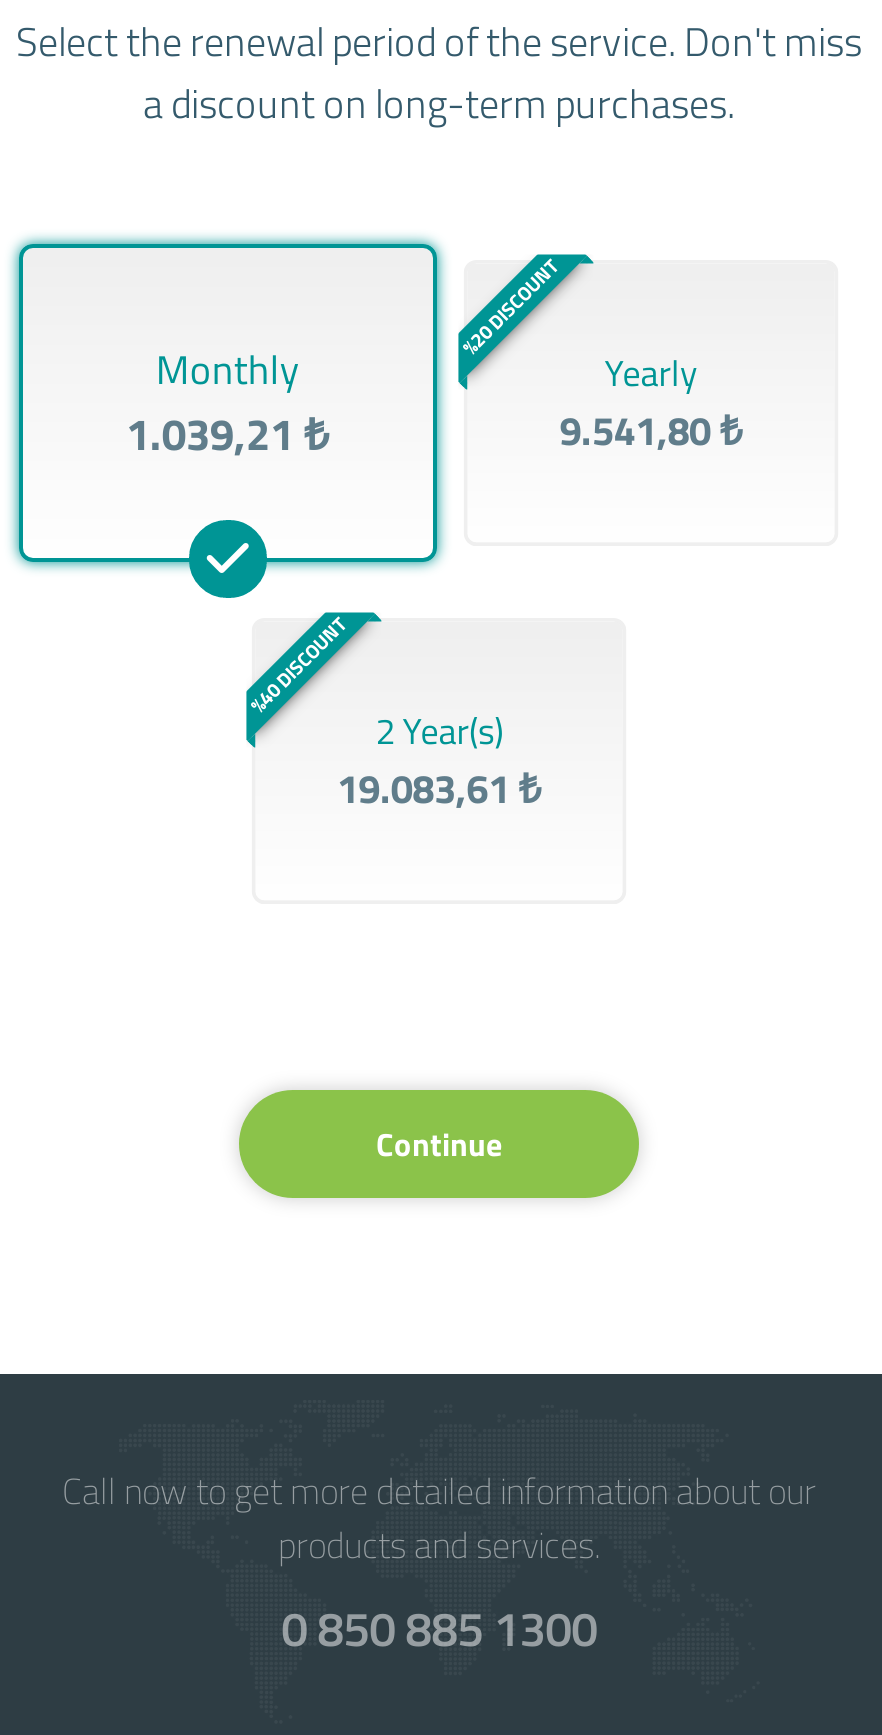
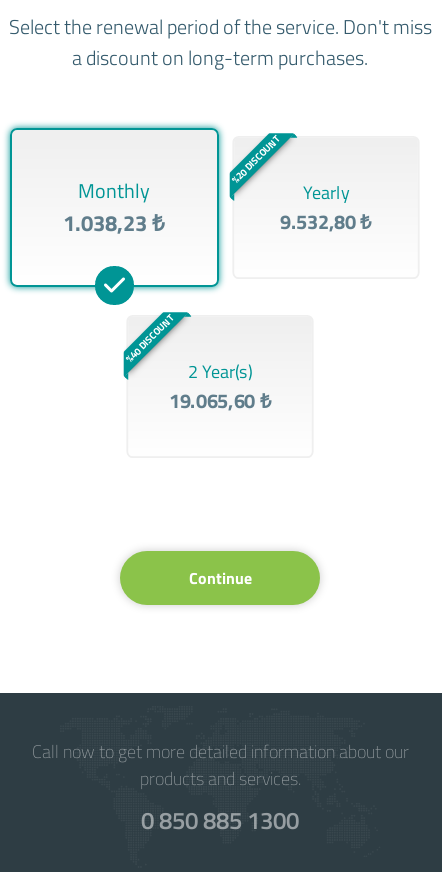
- 1.039,21 ₺
+ 1.038,23 ₺

- 9.541,80 ₺
+ 9.532,80 ₺

- 19.083,61 ₺
+ 19.065,60 ₺
